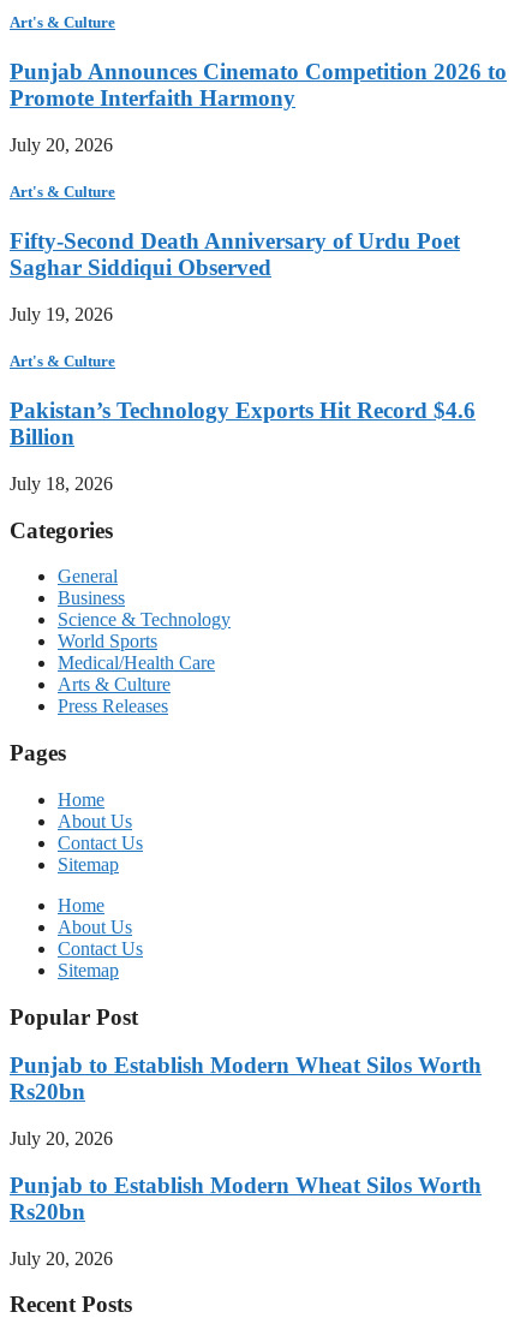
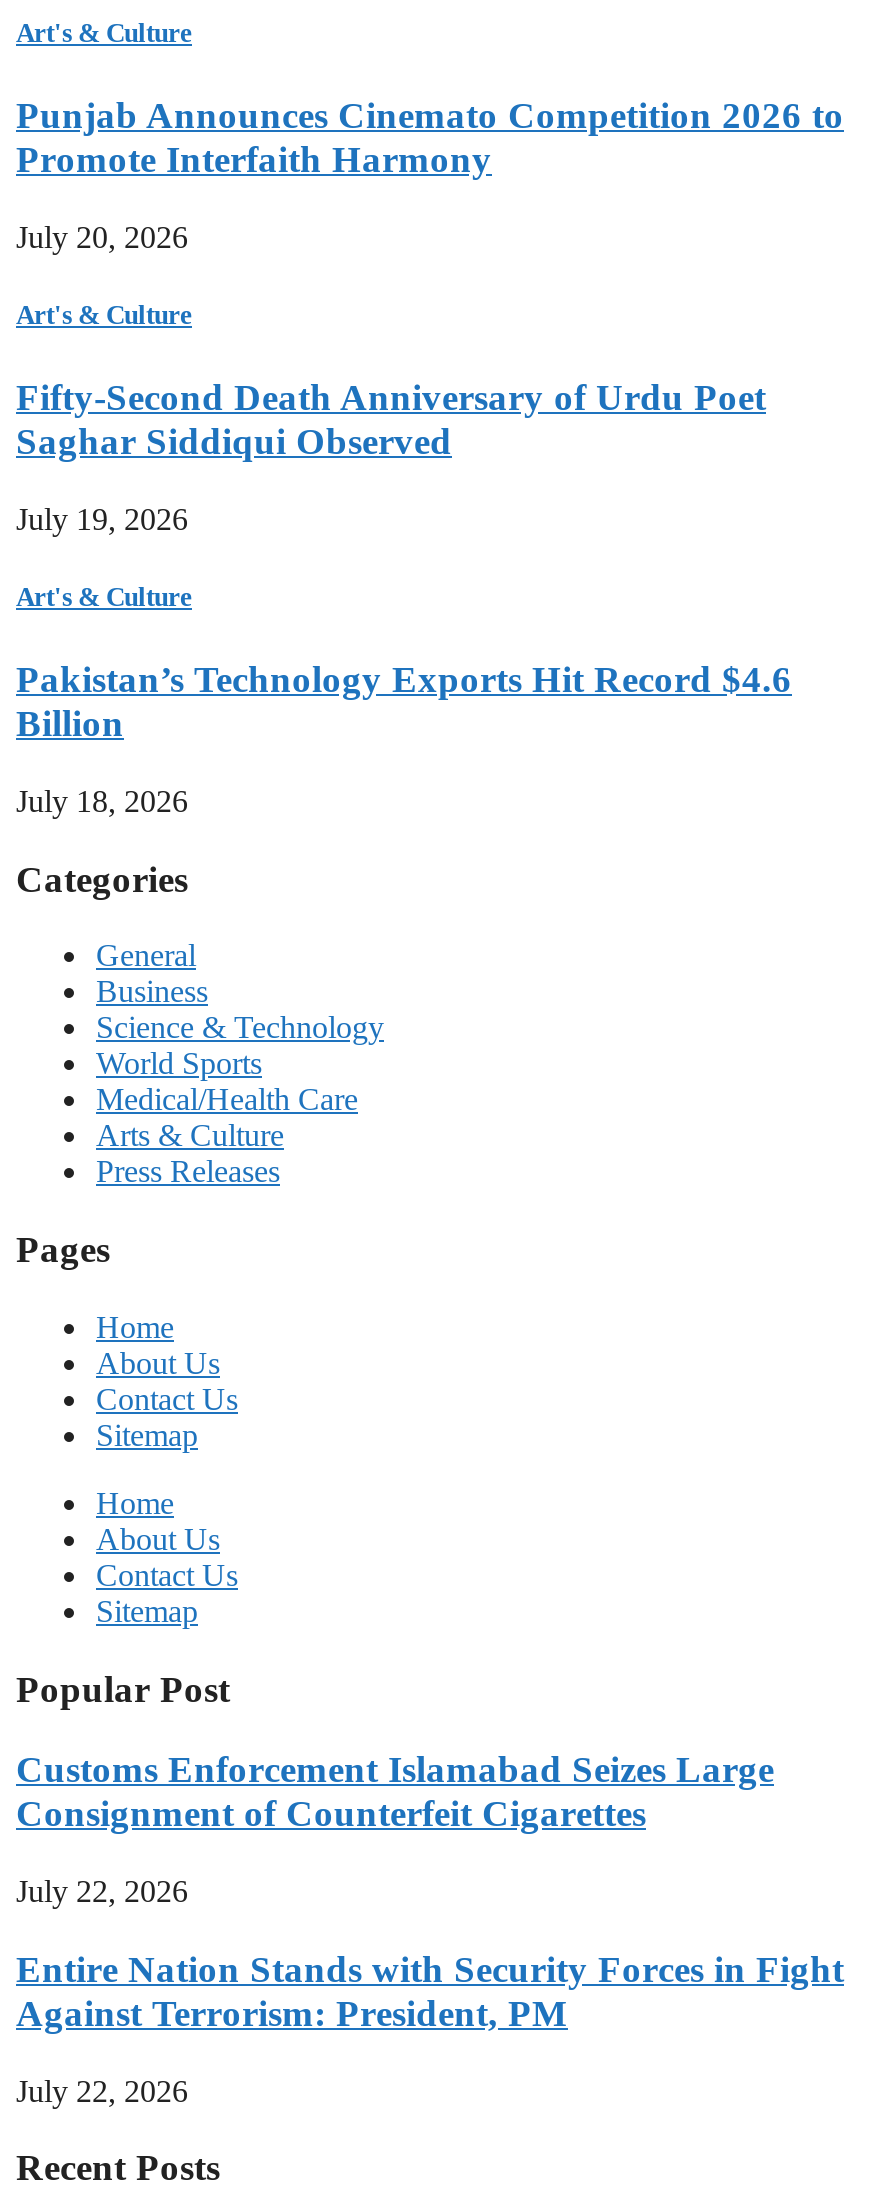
- Punjab to Establish Modern Wheat Silos Worth
- Rs20bn
+ Customs Enforcement Islamabad Seizes Large
+ Consignment of Counterfeit Cigarettes

- July 20, 2026
+ July 22, 2026

- Punjab to Establish Modern Wheat Silos Worth
- Rs20bn
+ Entire Nation Stands with Security Forces in Fight
+ Against Terrorism: President, PM

- July 20, 2026
+ July 22, 2026
